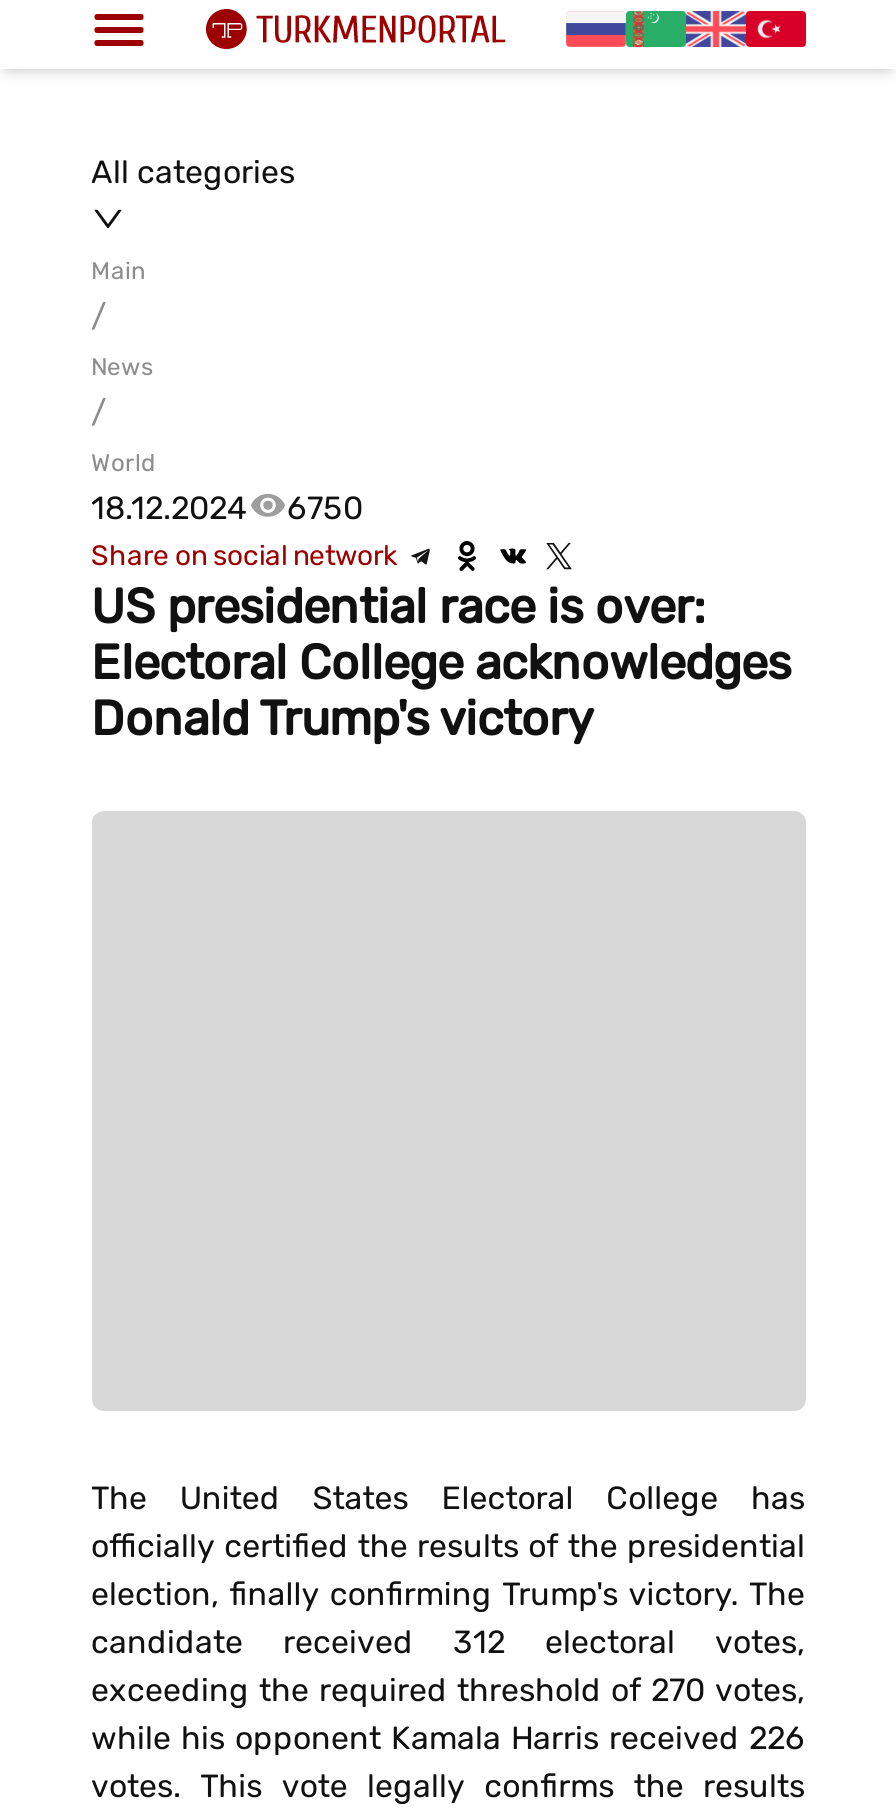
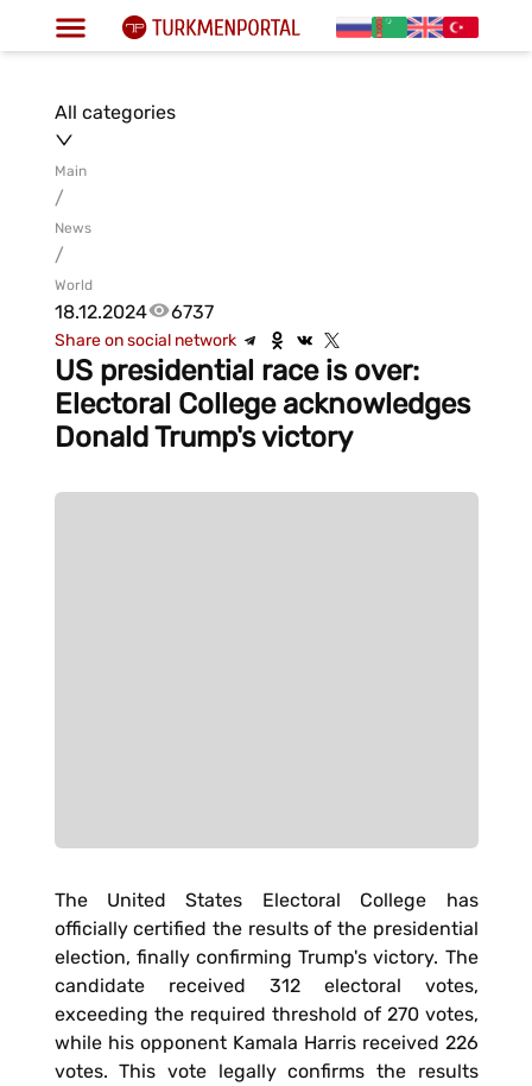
- 18.12.2024 6750
+ 18.12.2024 6737
